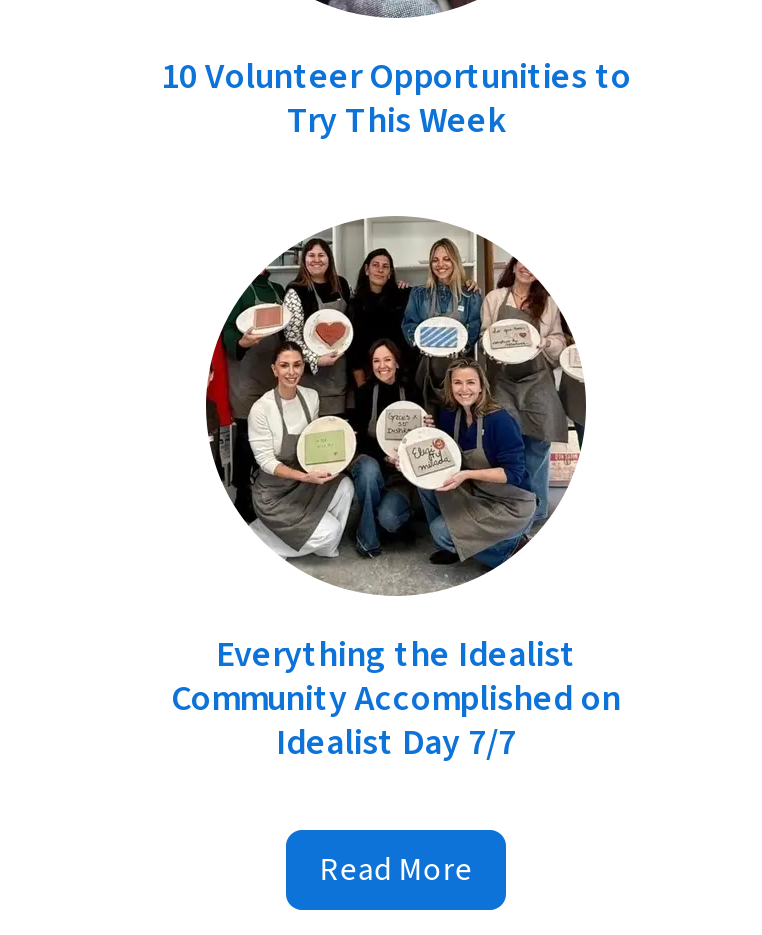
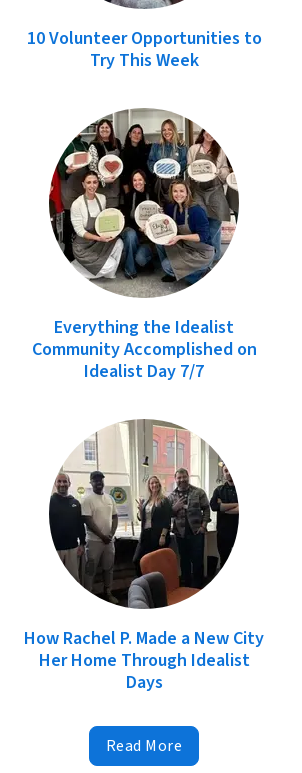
+ [image]
+ How Rachel P. Made a New City
+ Her Home Through Idealist
+ Days
